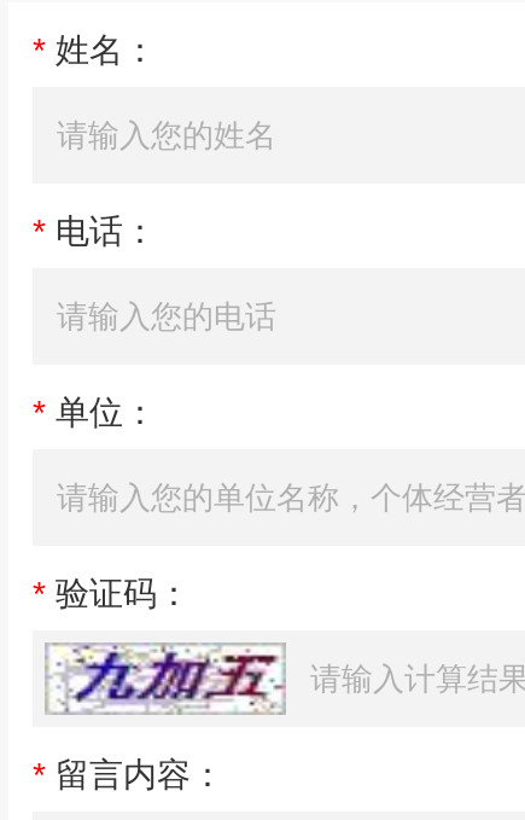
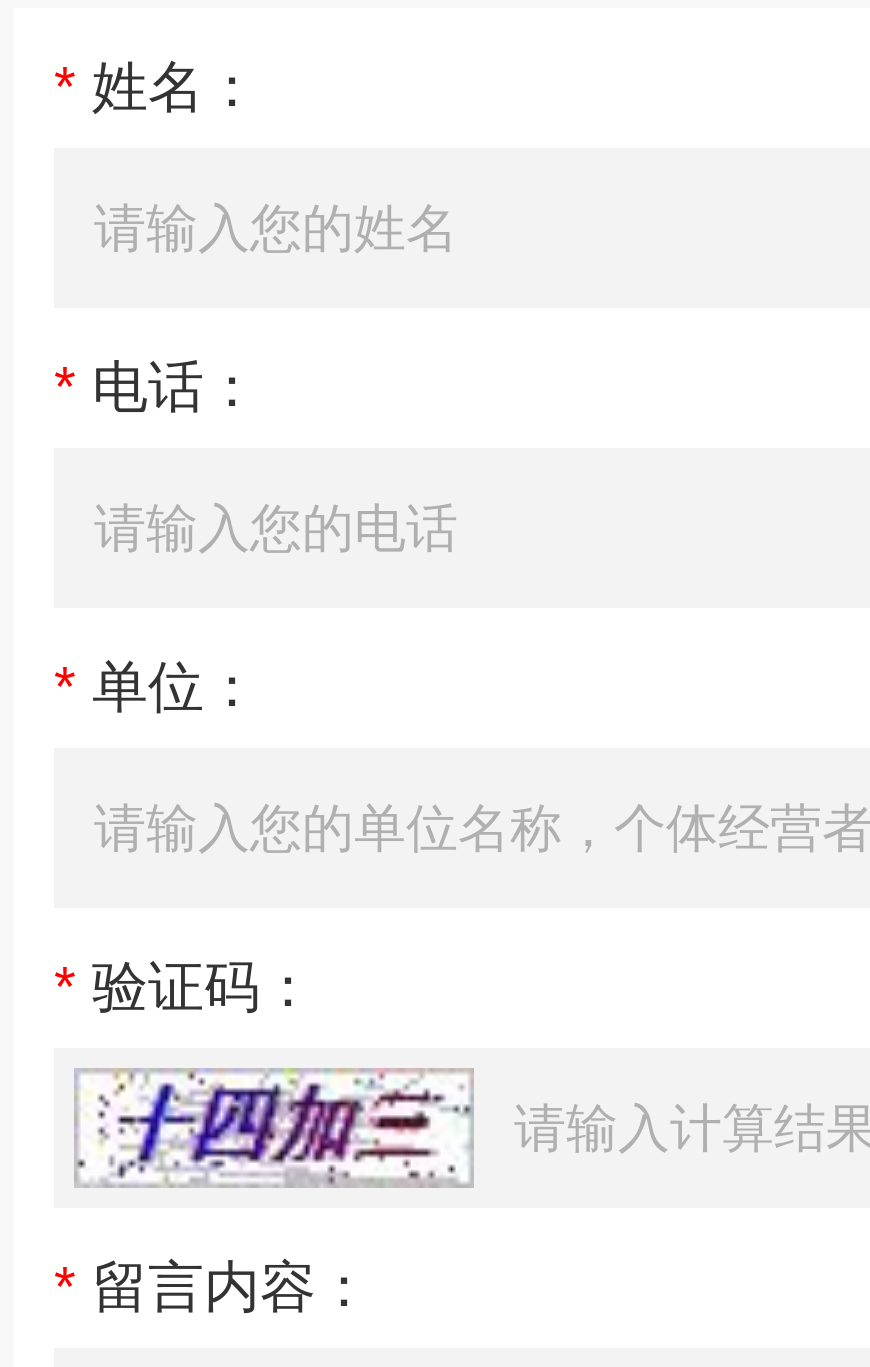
- [image]
+ [image]
